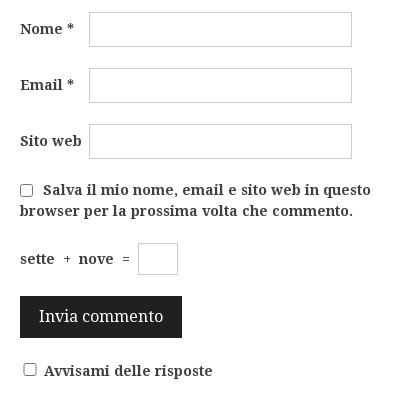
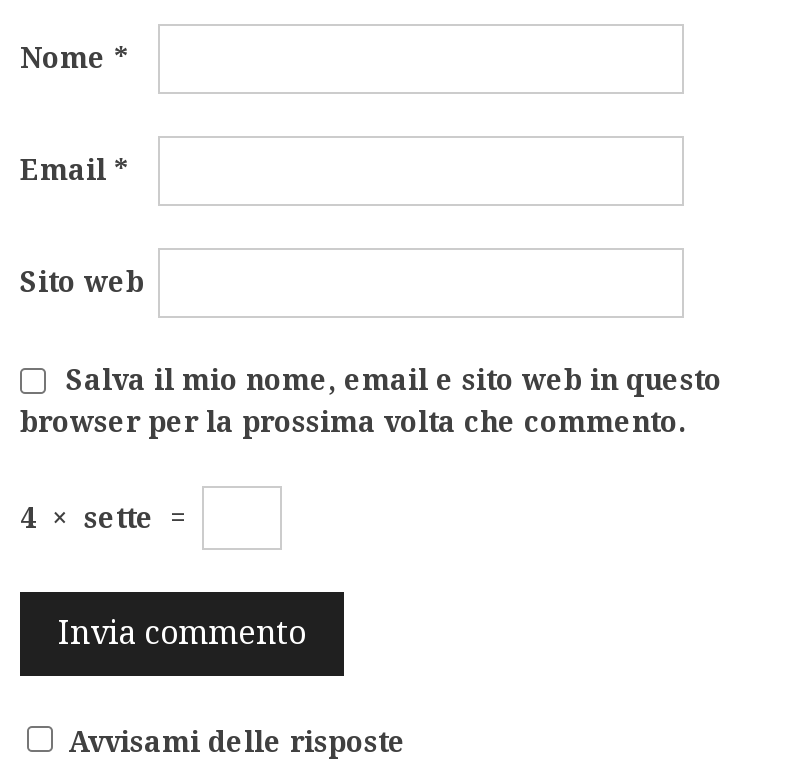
- sette + nove =
+ 4 × sette =
